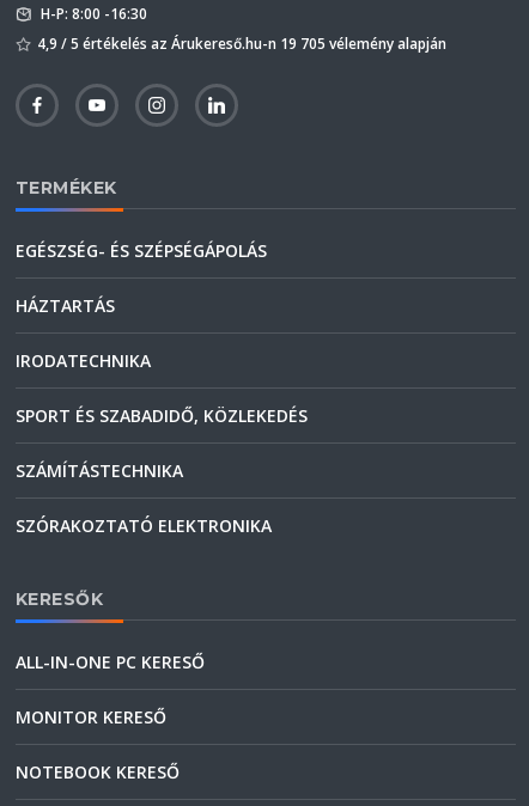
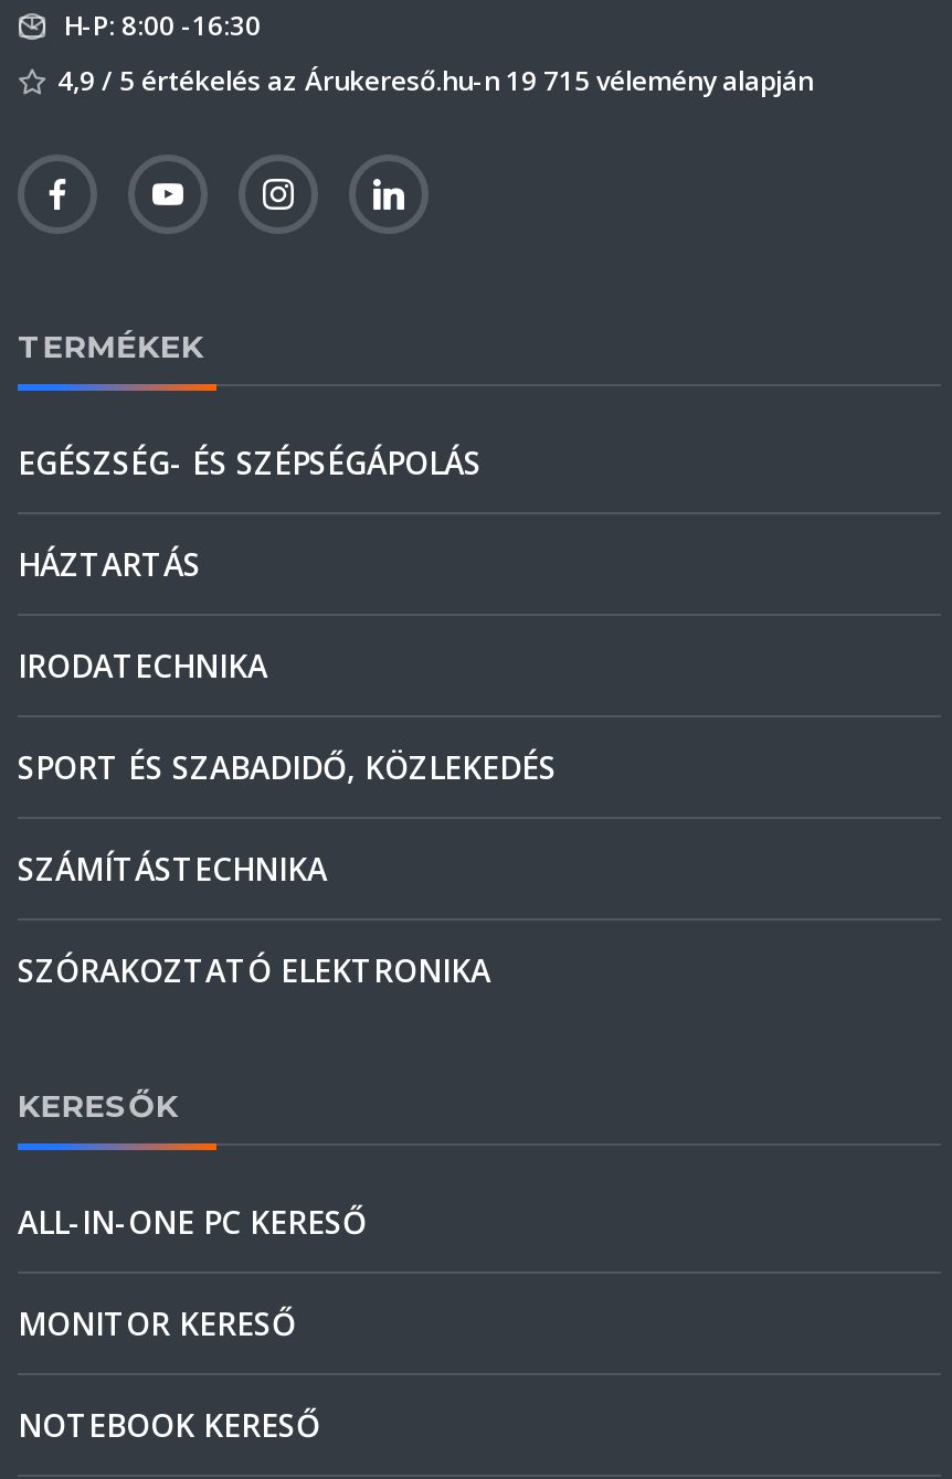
- 4,9 / 5 értékelés az Árukereső.hu-n 19 705 vélemény alapján
+ 4,9 / 5 értékelés az Árukereső.hu-n 19 715 vélemény alapján
